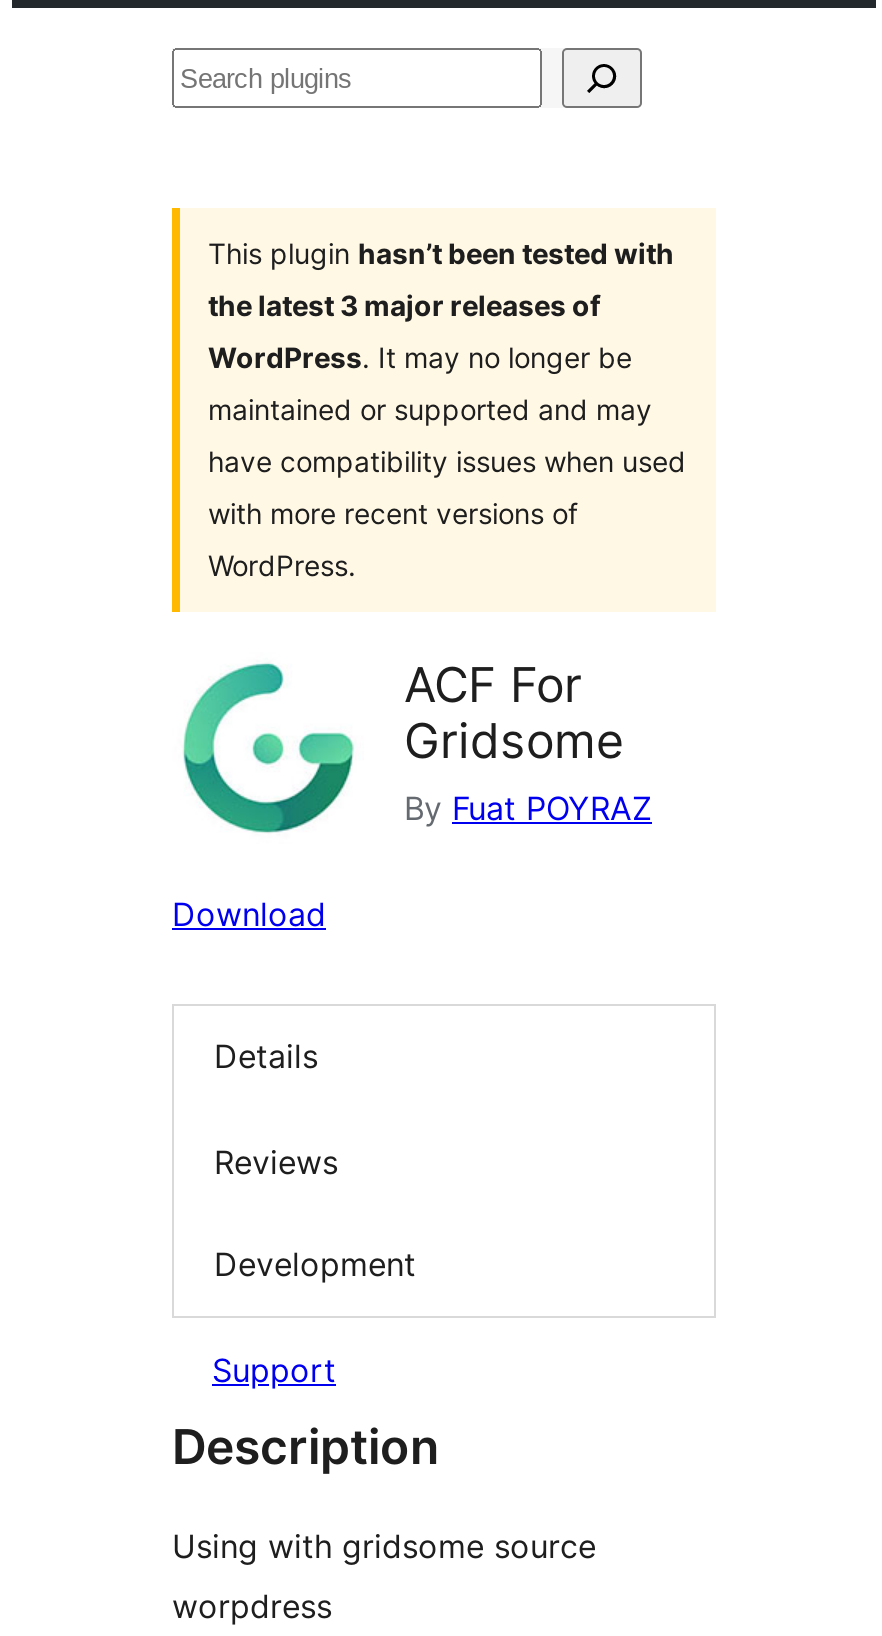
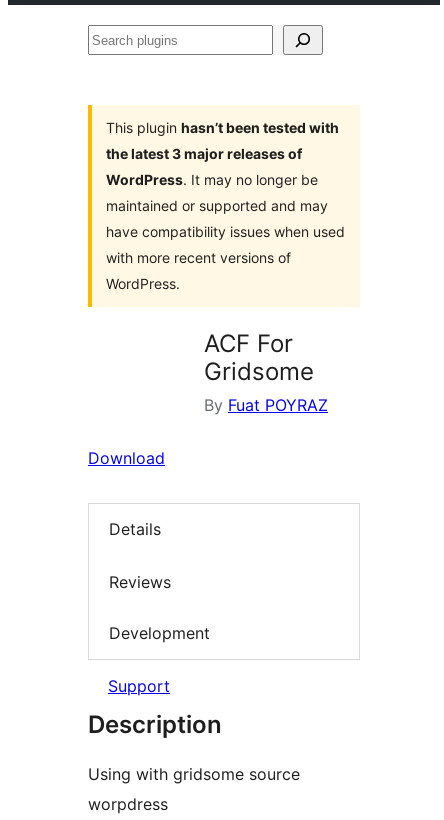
- [image]
